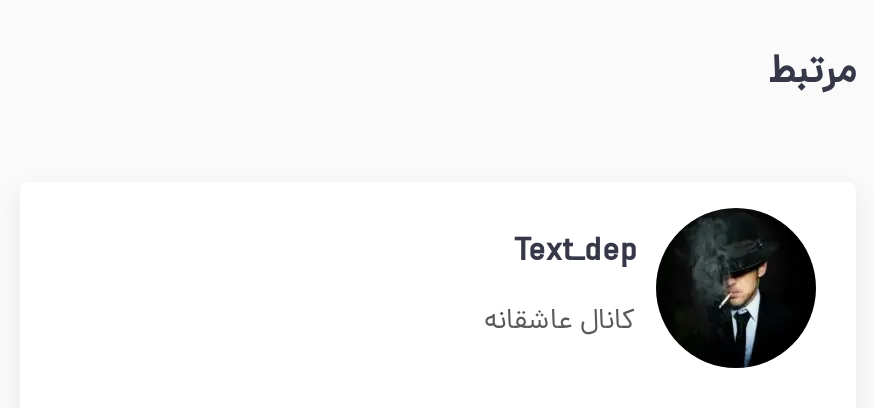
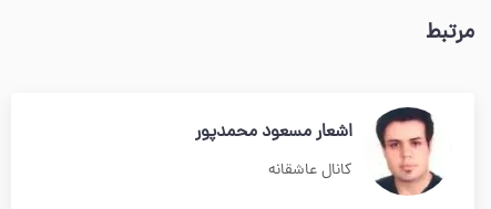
- [image]
- Text_dep
+ [image]
+ اشعار مسعود محمدپور
